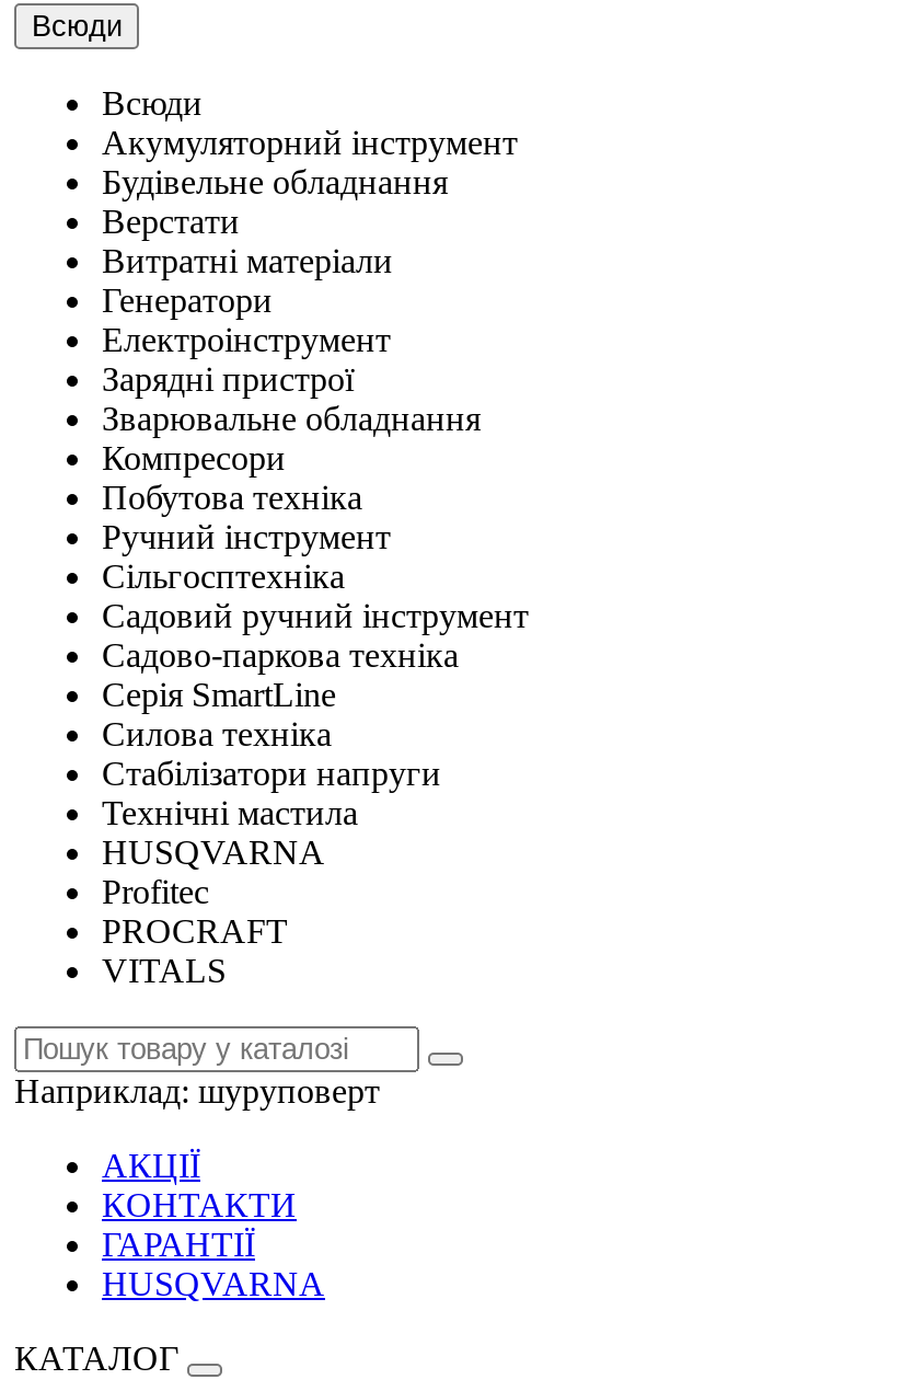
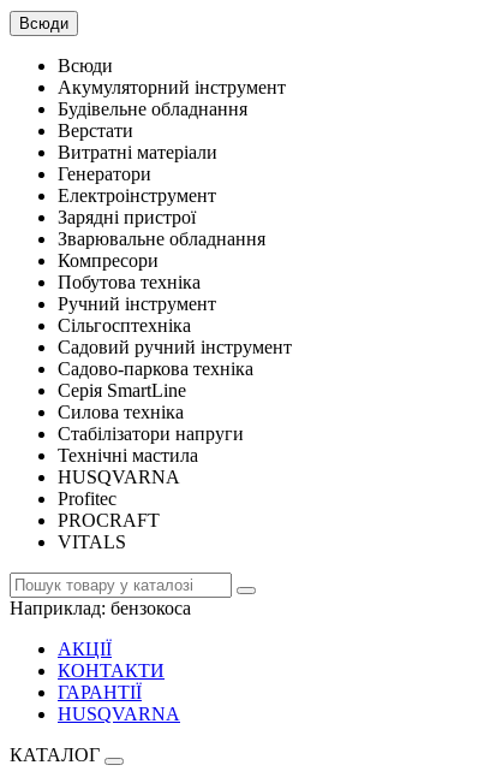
- Наприклад:шуруповерт
+ Наприклад:бензокоса
